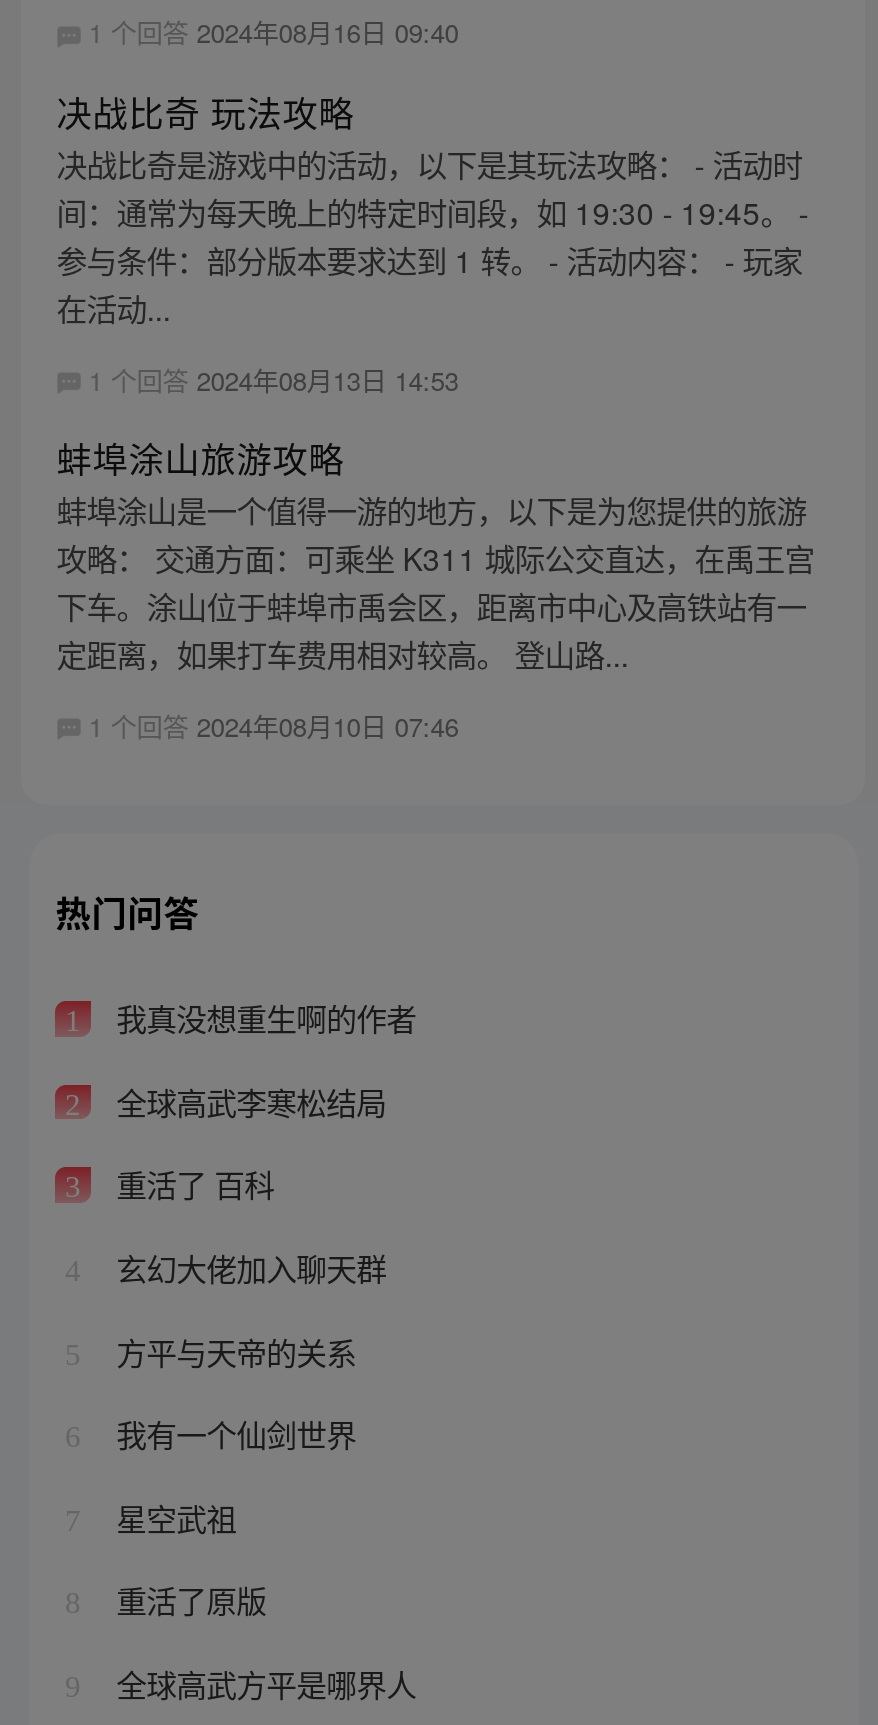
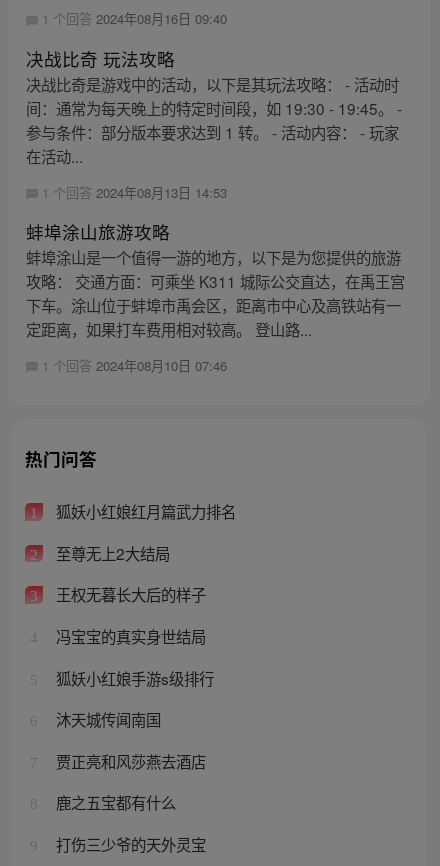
- 我真没想重生啊的作者
+ 狐妖小红娘红月篇武力排名

- 全球高武李寒松结局
+ 至尊无上2大结局

- 重活了 百科
+ 王权无暮长大后的样子

- 玄幻大佬加入聊天群
+ 冯宝宝的真实身世结局

- 方平与天帝的关系
+ 狐妖小红娘手游s级排行

- 我有一个仙剑世界
+ 沐天城传闻南国

- 星空武祖
+ 贾正亮和风莎燕去酒店

- 重活了原版
+ 鹿之五宝都有什么

- 全球高武方平是哪界人
+ 打伤三少爷的天外灵宝
